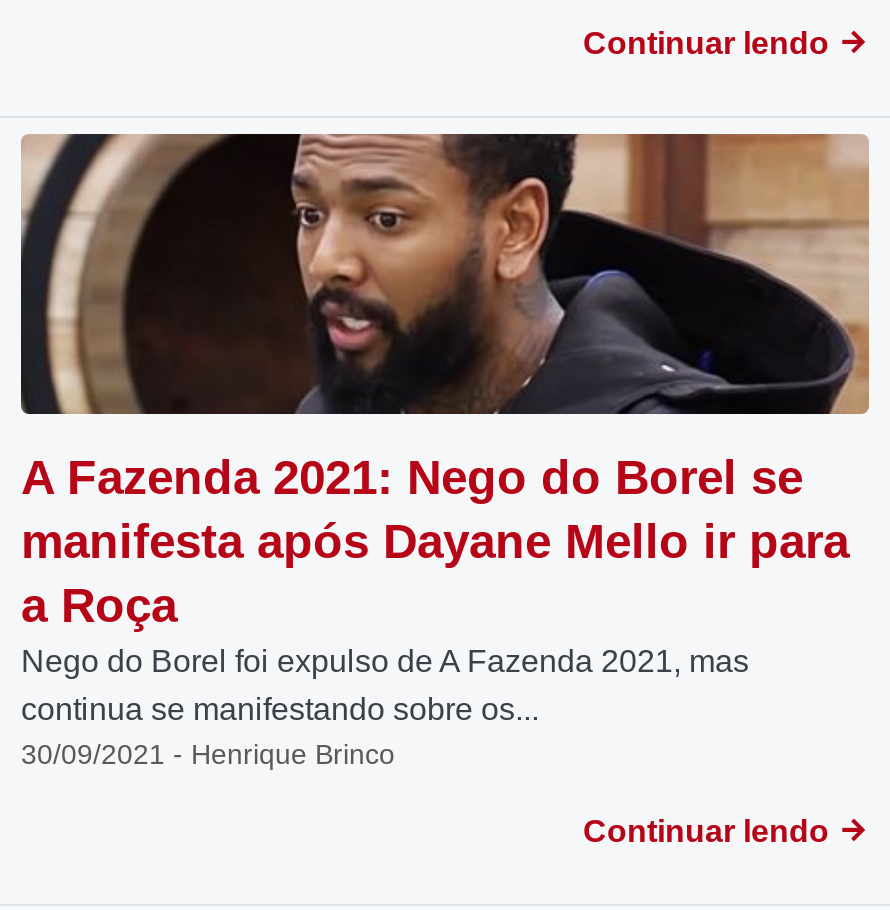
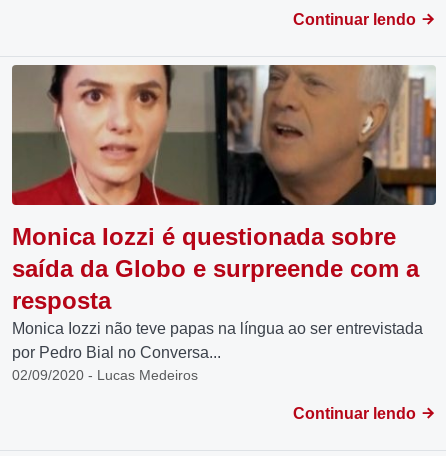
- [image]
- A Fazenda 2021: Nego do Borel se
- manifesta após Dayane Mello ir para
- a Roça
- Nego do Borel foi expulso de A Fazenda 2021, mas
- continua se manifestando sobre os...
- 30/09/2021 - Henrique Brinco
+ [image]
+ Monica Iozzi é questionada sobre
+ saída da Globo e surpreende com a
+ resposta
+ Monica Iozzi não teve papas na língua ao ser entrevistada
+ por Pedro Bial no Conversa...
+ 02/09/2020 - Lucas Medeiros
